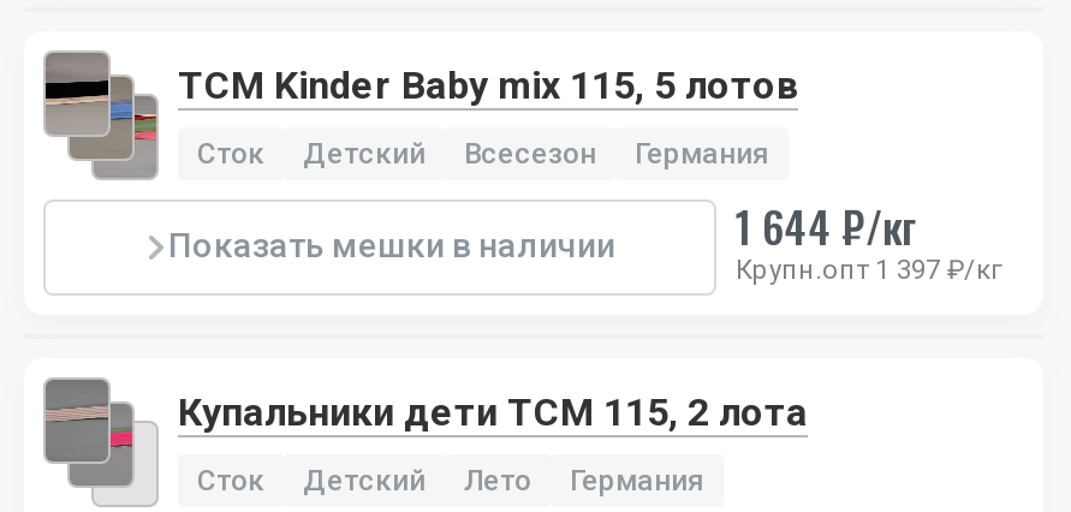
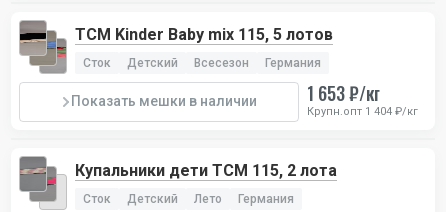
- 1 644 ₽/кг
+ 1 653 ₽/кг

- Крупн.опт 1 397 ₽/кг
+ Крупн.опт 1 404 ₽/кг
